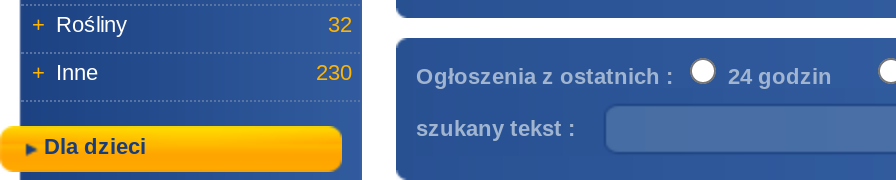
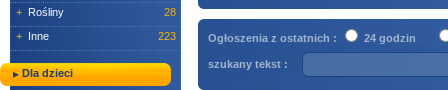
- 32
+ 28

- 230
+ 223
